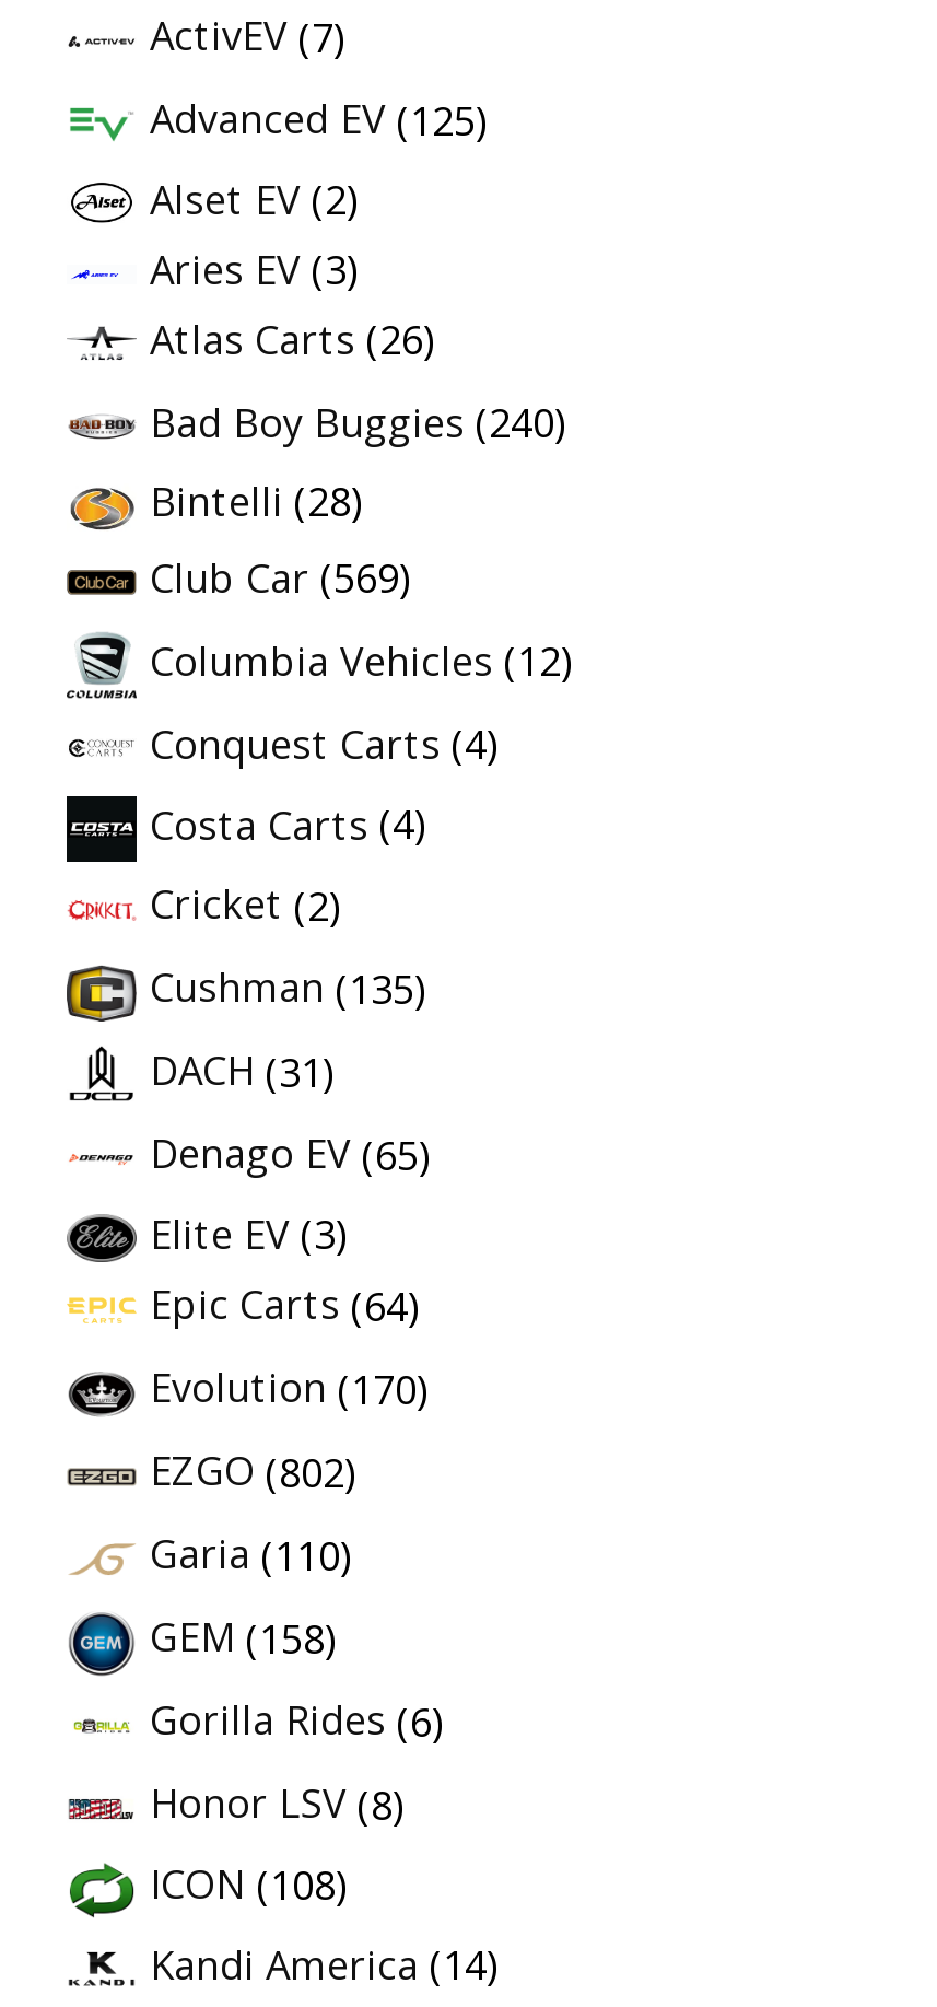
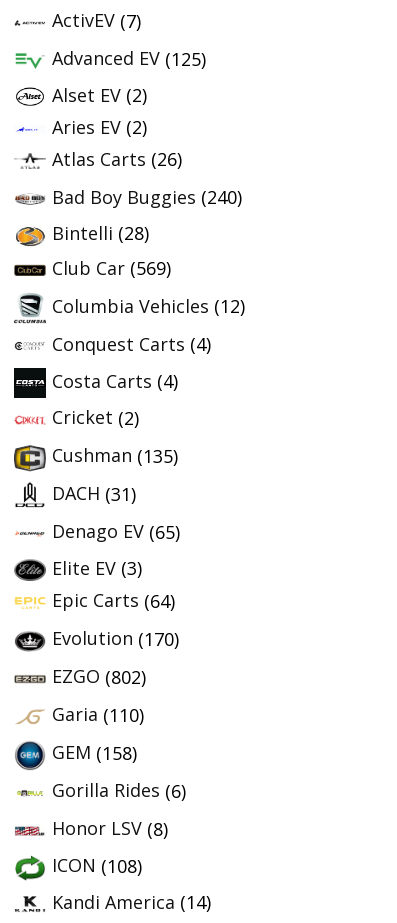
- Aries EV (3)
+ Aries EV (2)
